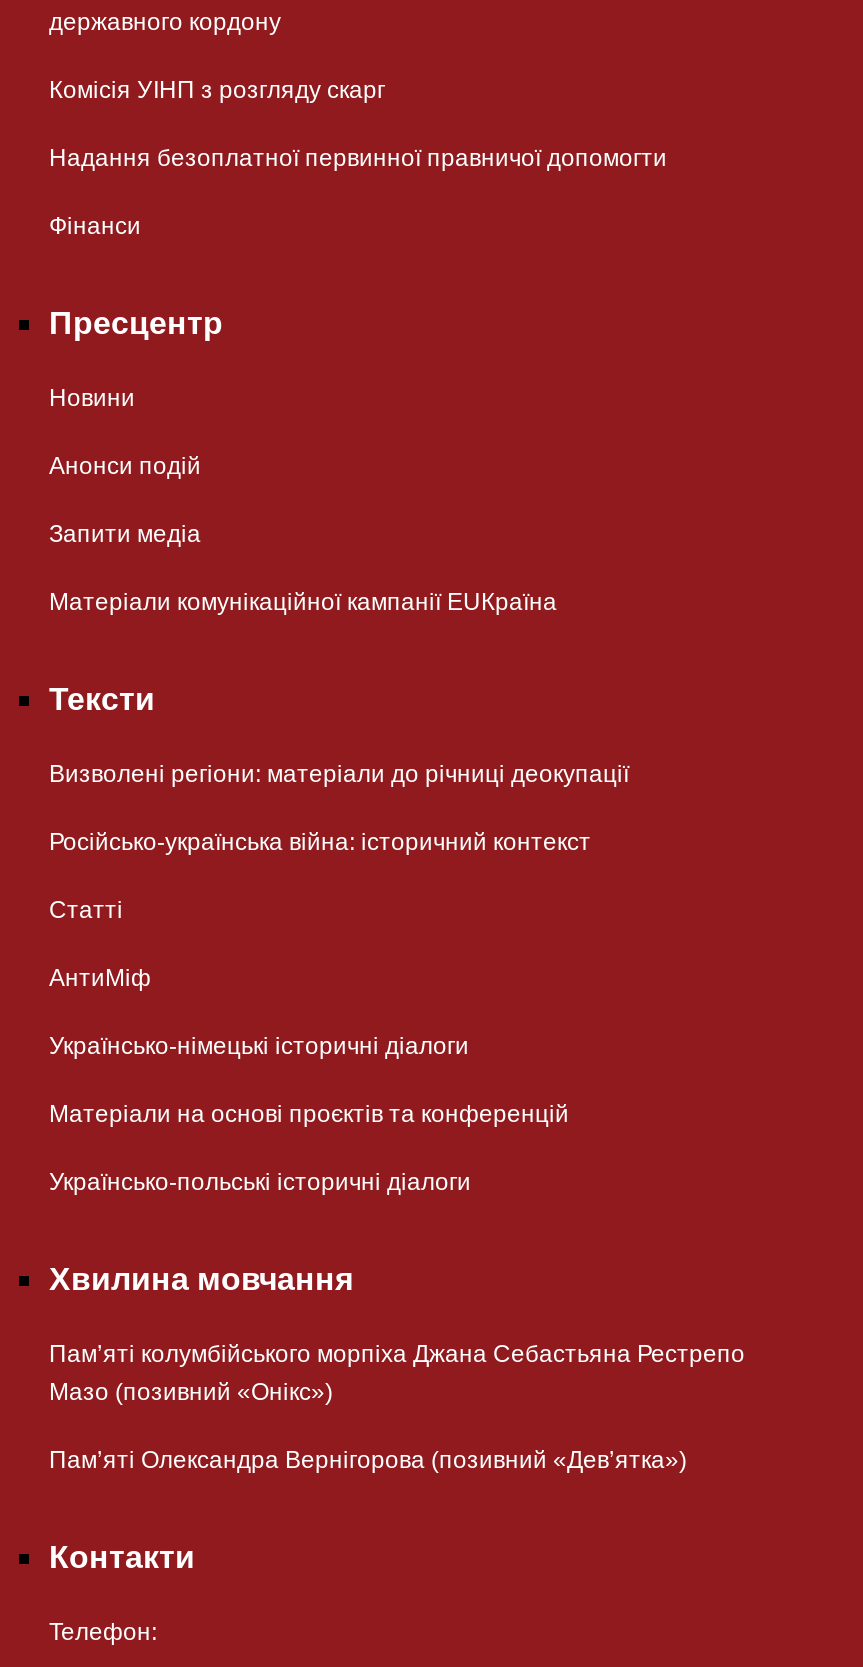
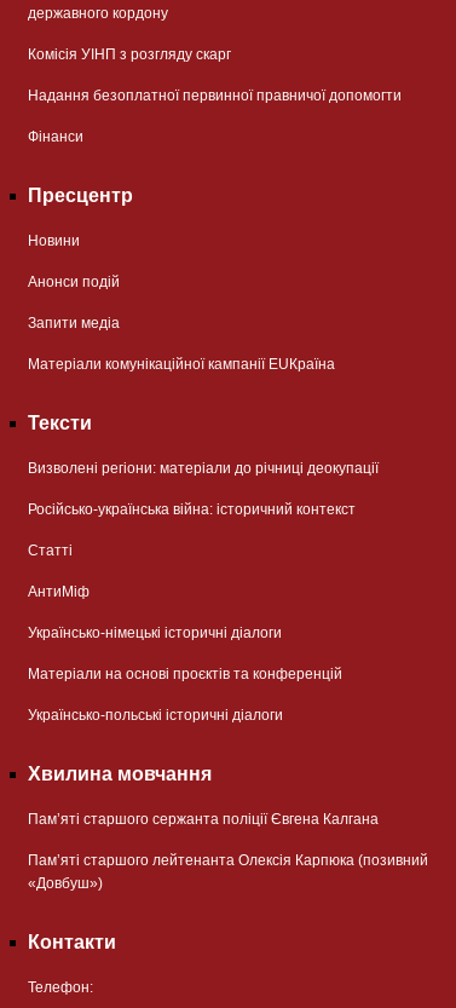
- Пам’яті колумбійського морпіха Джана Себастьяна Рестрепо
- Мазо (позивний «Онікс»)
+ Пам’яті старшого сержанта поліції Євгена Калгана

- Пам’яті Олександра Вернігорова (позивний «Дев’ятка»)
+ Пам’яті старшого лейтенанта Олексія Карпюка (позивний
+ «Довбуш»)
